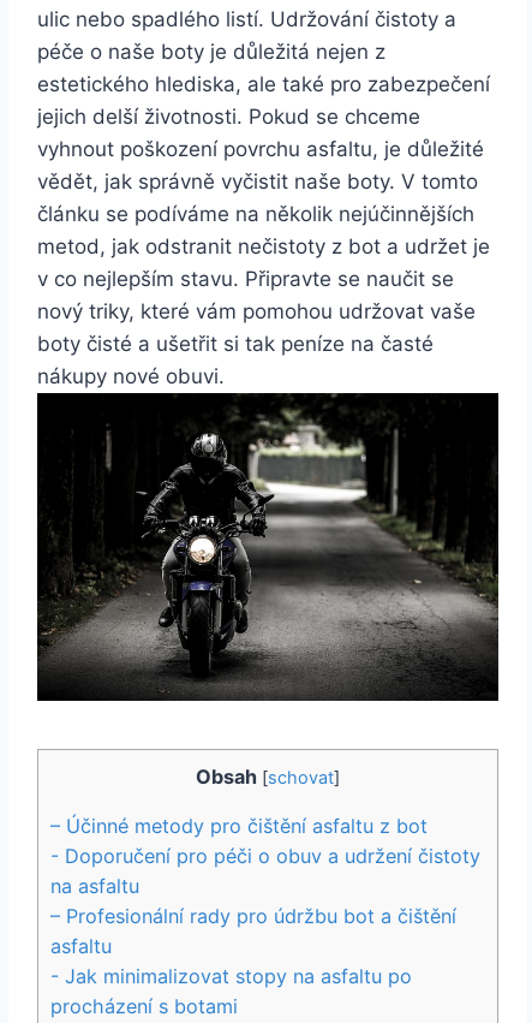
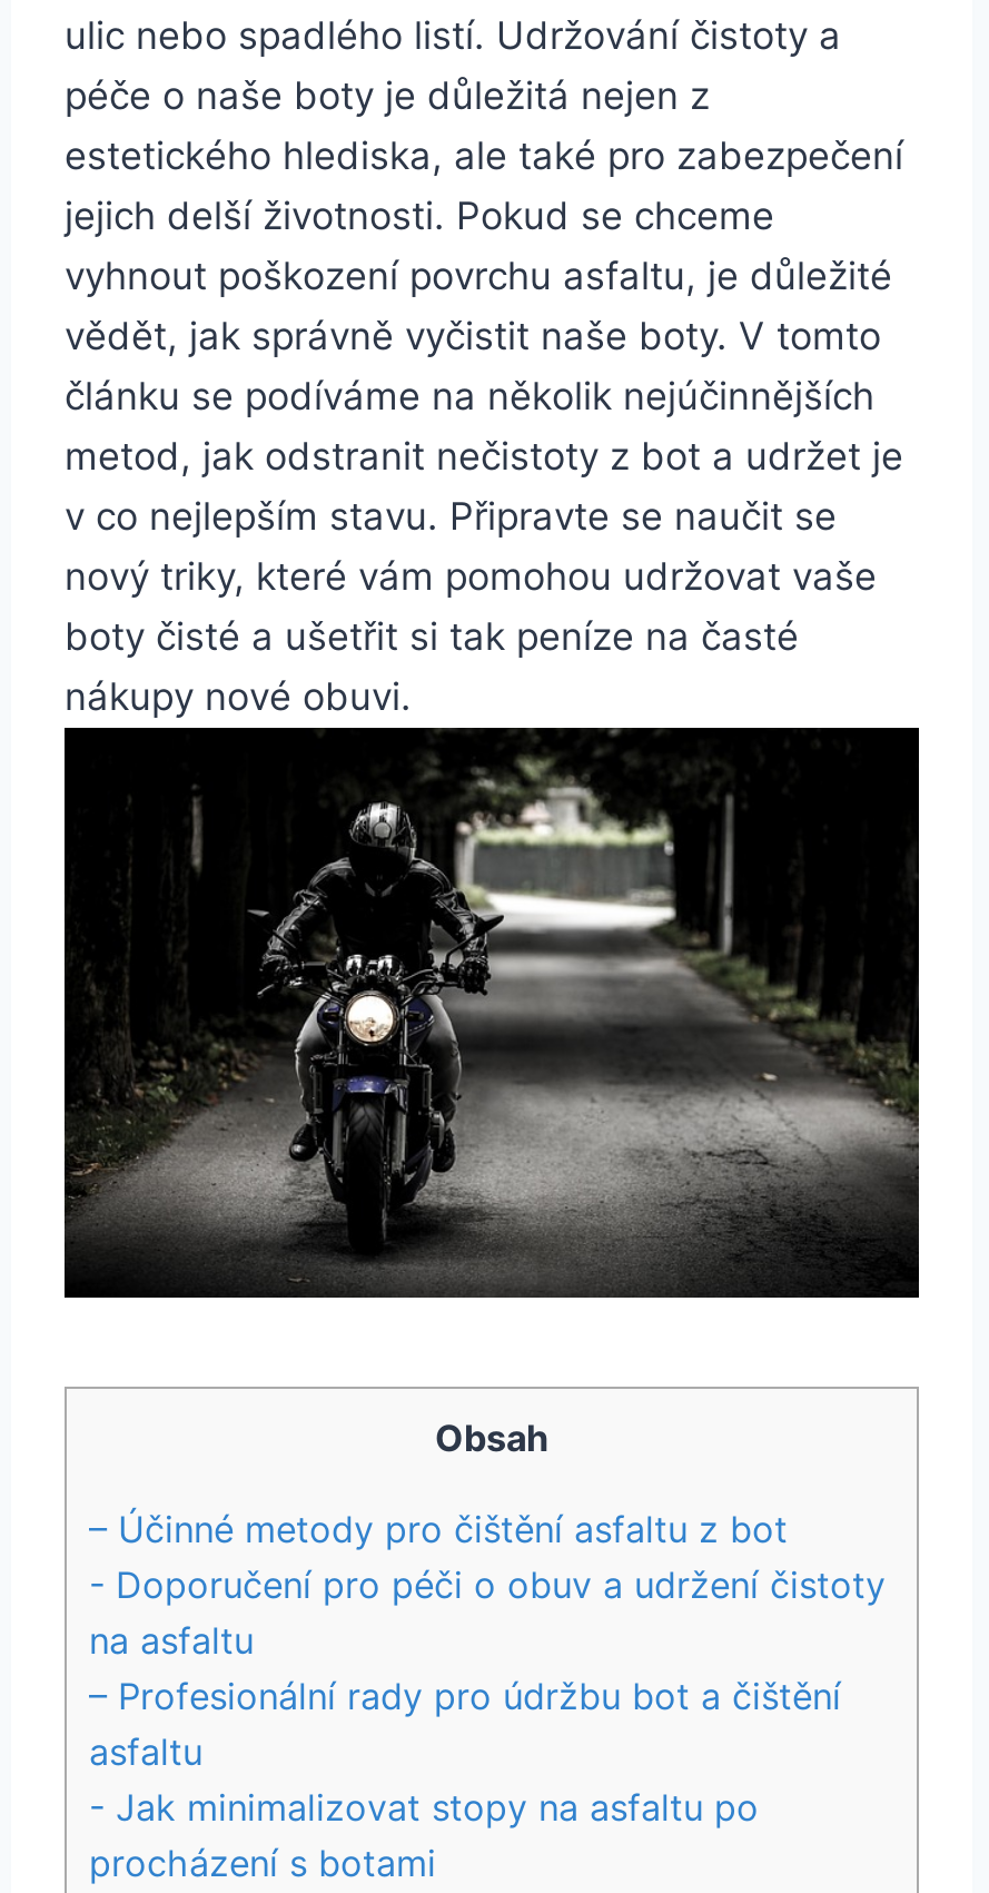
- Obsah [schovat]
+ Obsah
